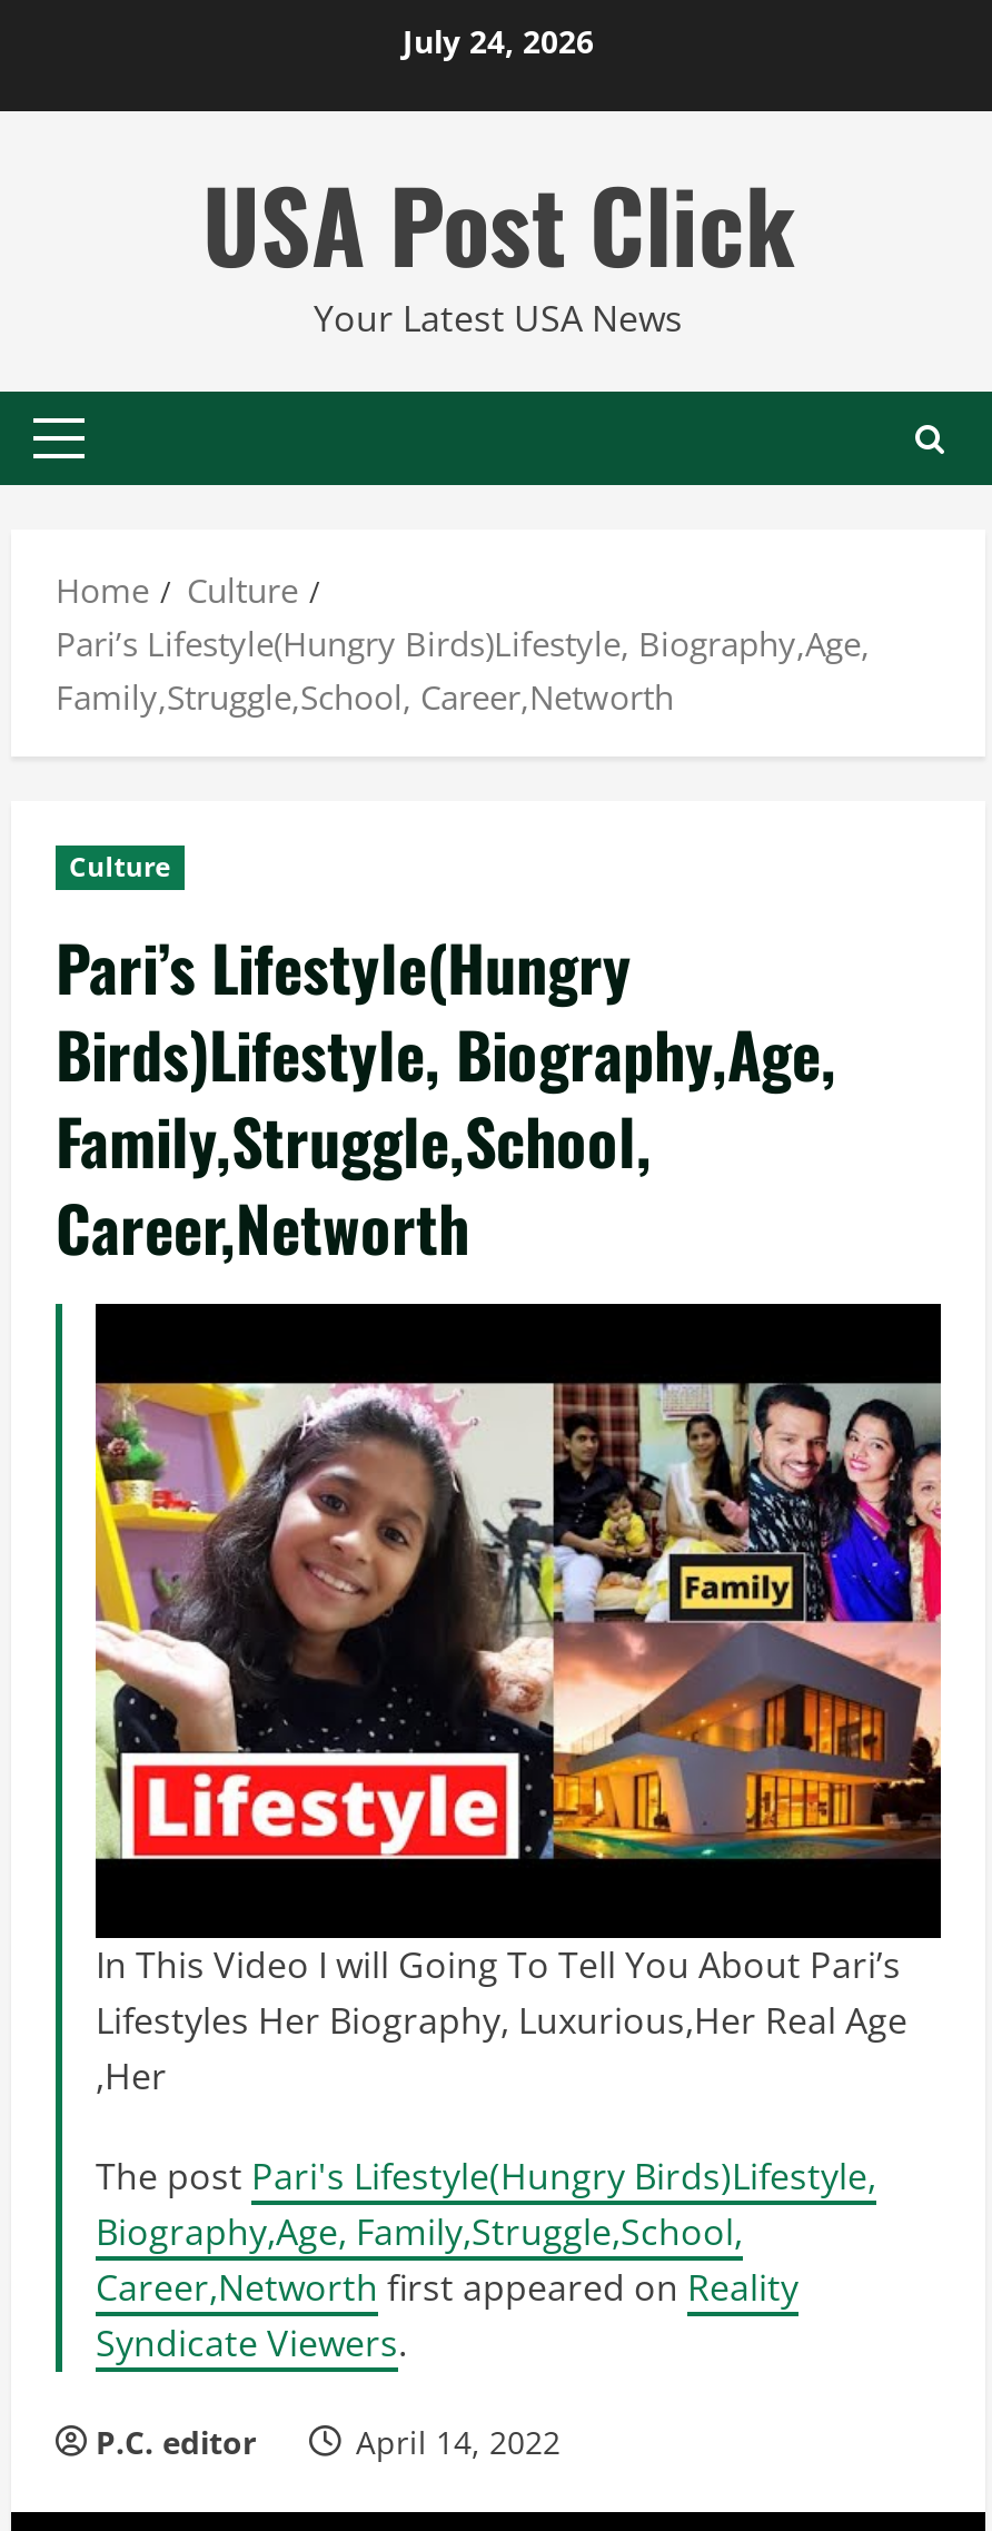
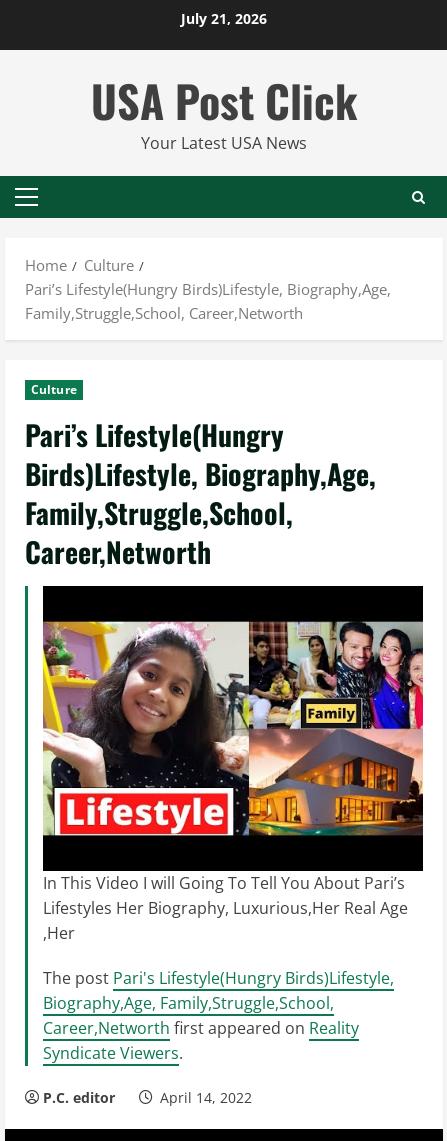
- July 24, 2026
+ July 21, 2026
